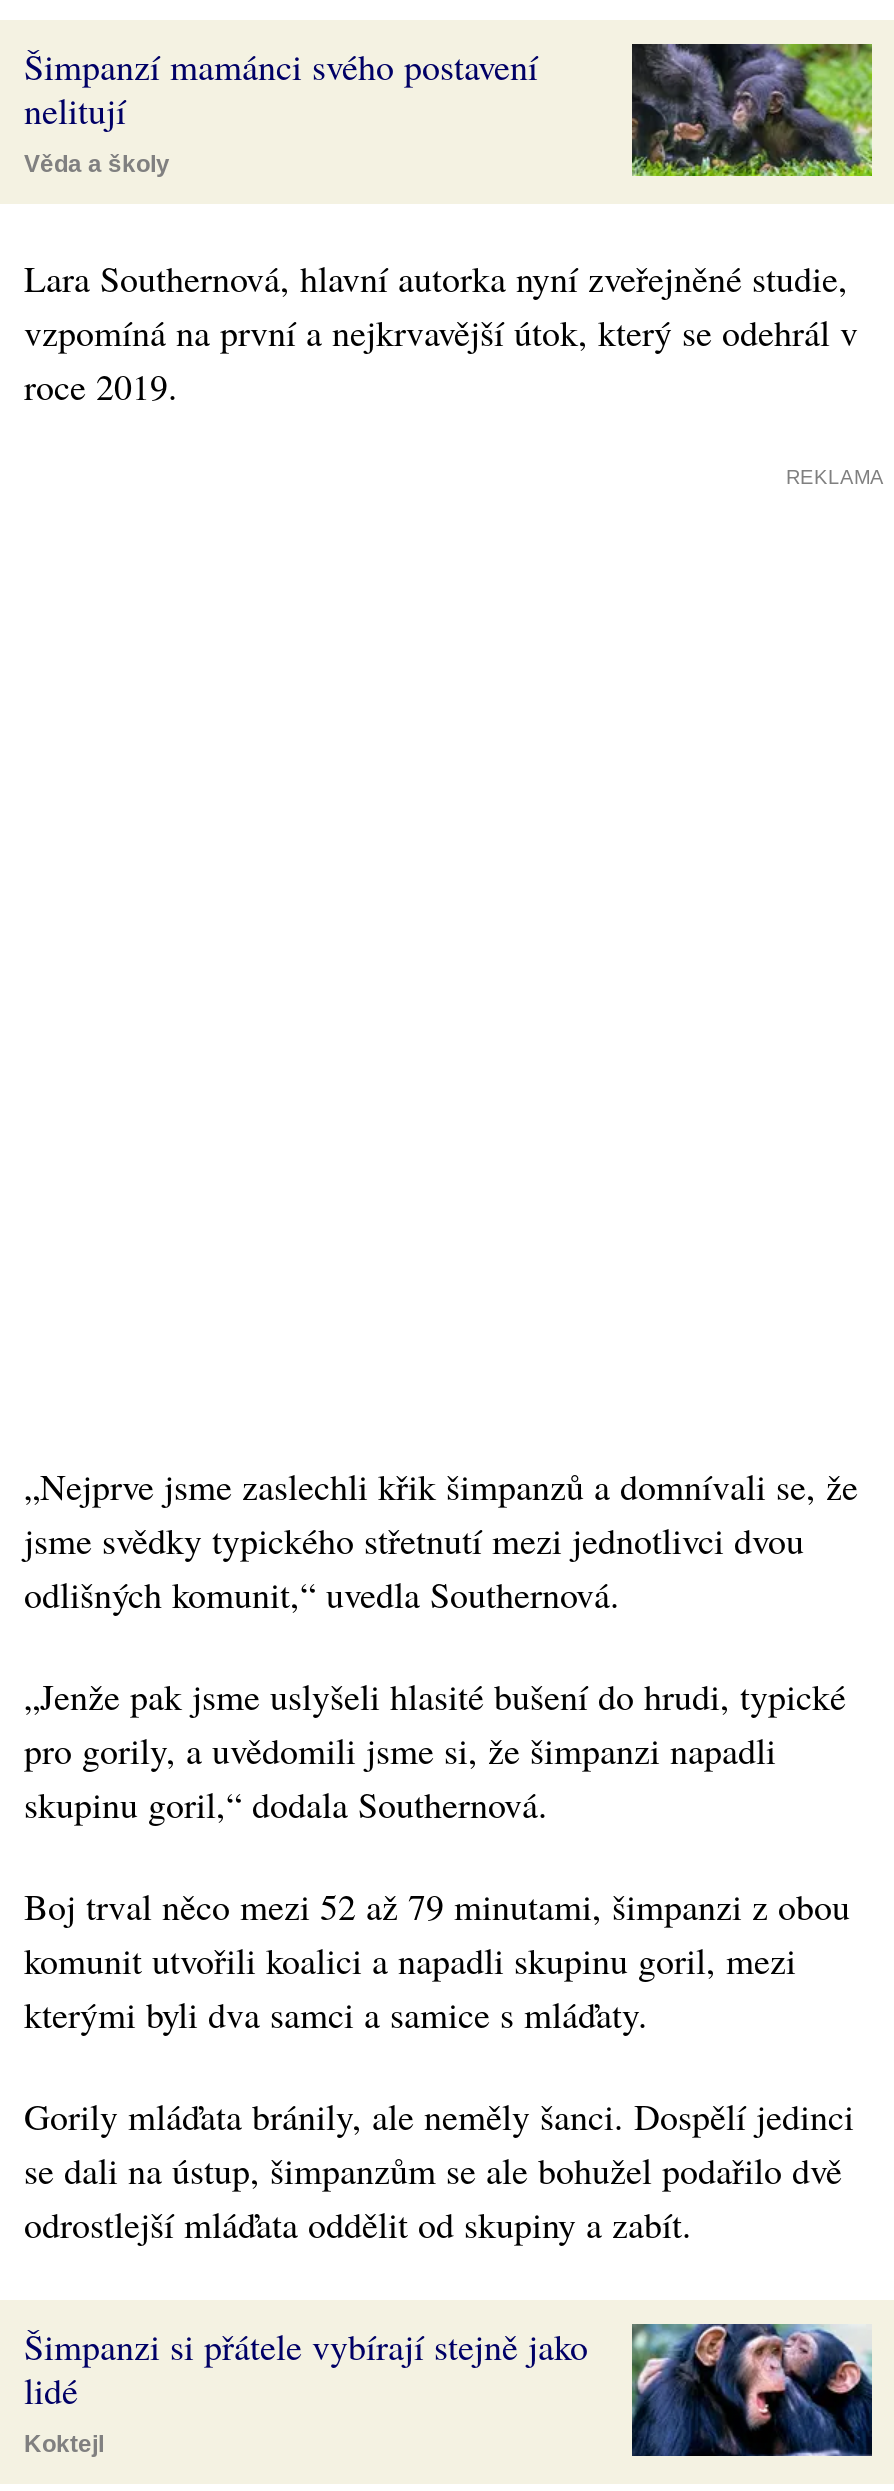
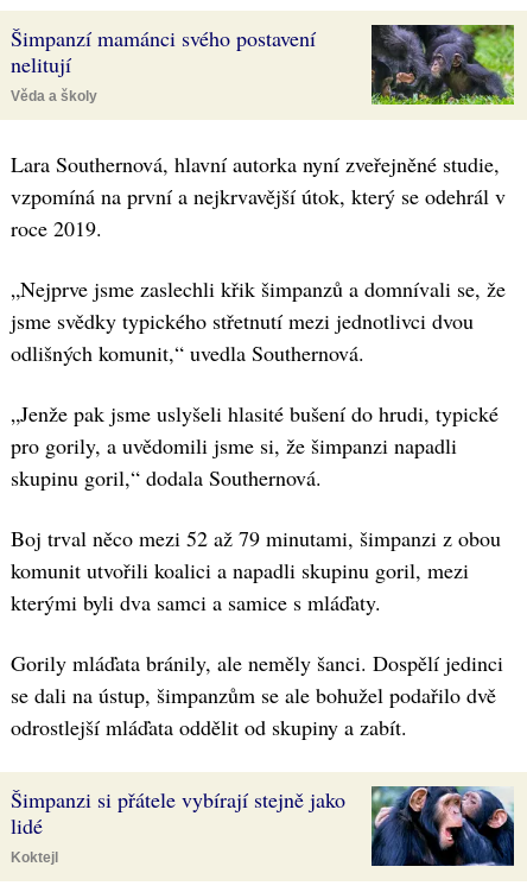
- REKLAMA
